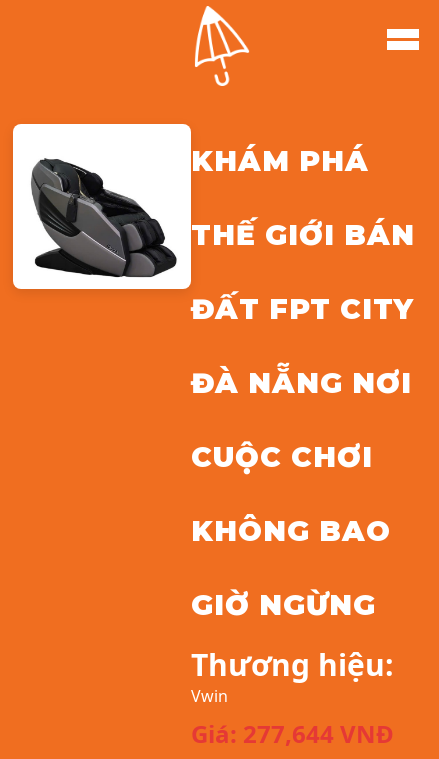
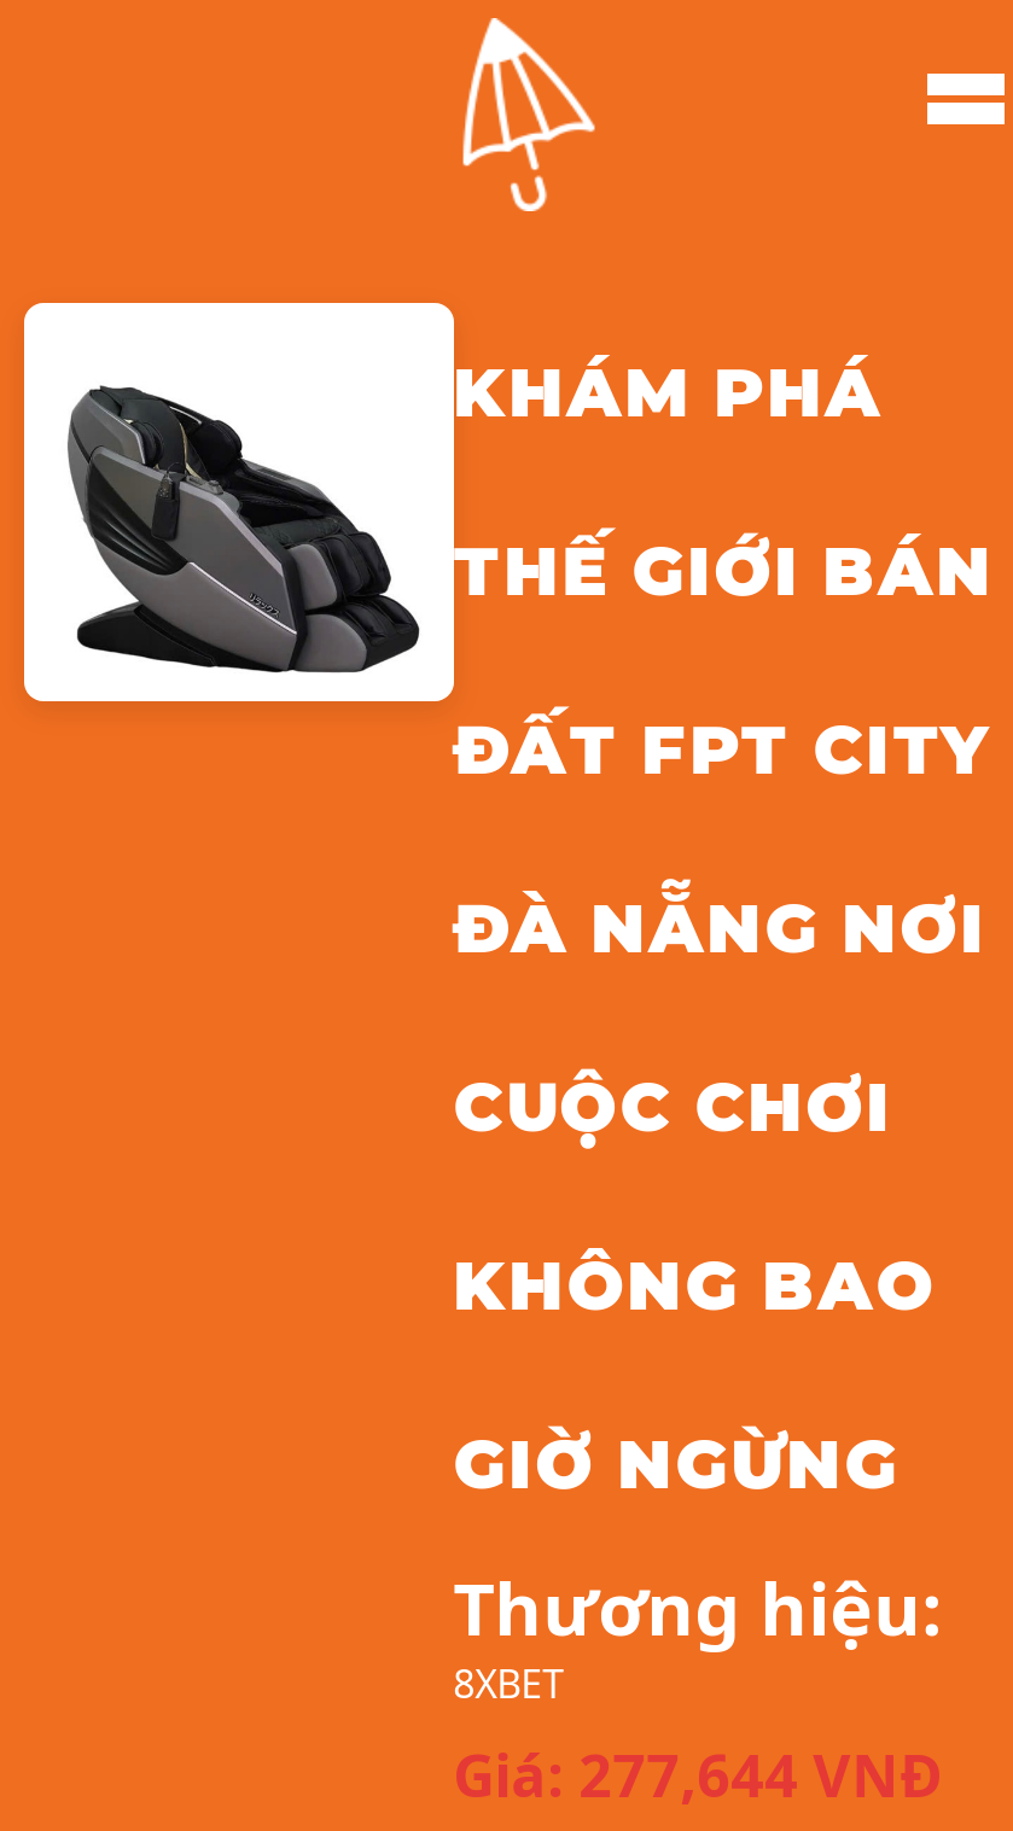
- Vwin
+ 8XBET
